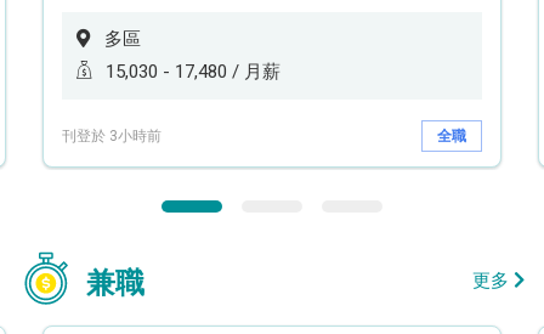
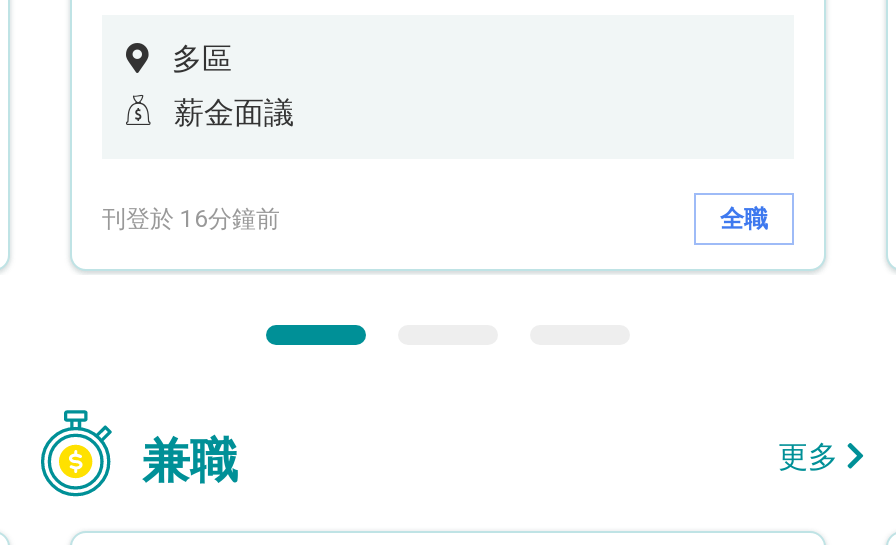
- 15,030 - 17,480 / 月薪
+ 薪金面議

- 刊登於 3小時前
+ 刊登於 16分鐘前
